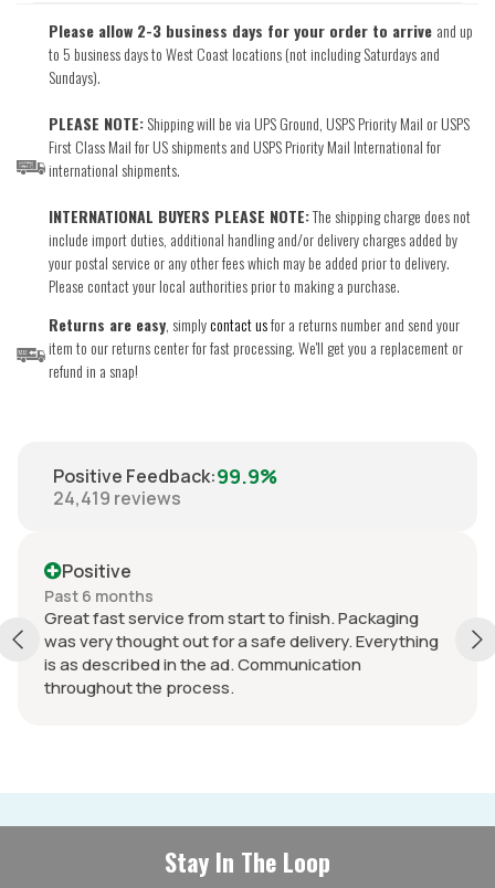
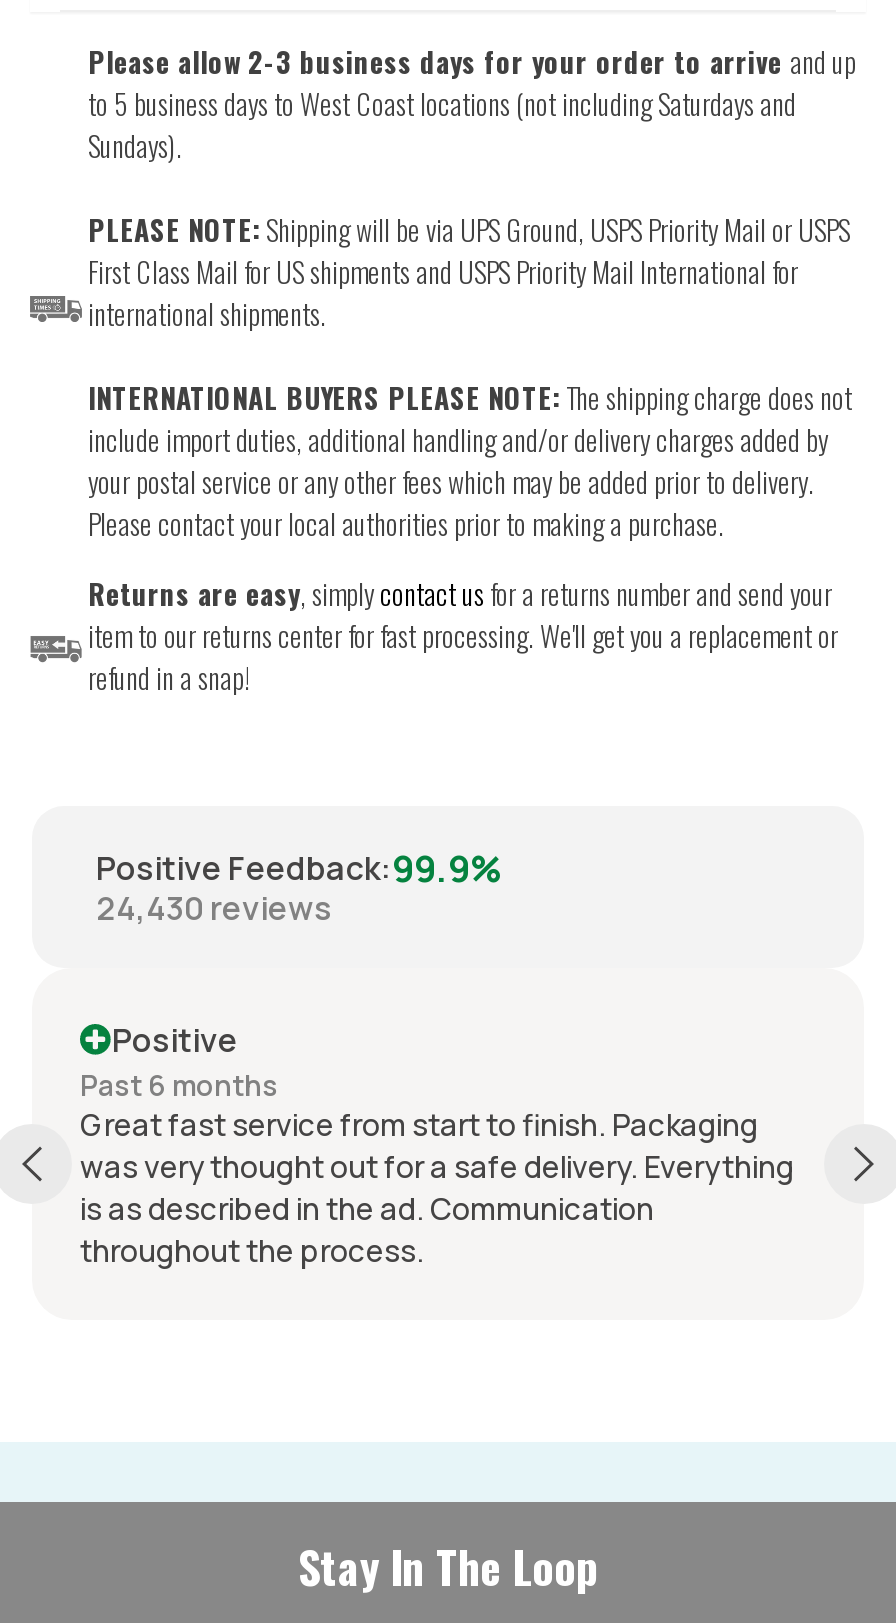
- 24,419 reviews
+ 24,430 reviews
